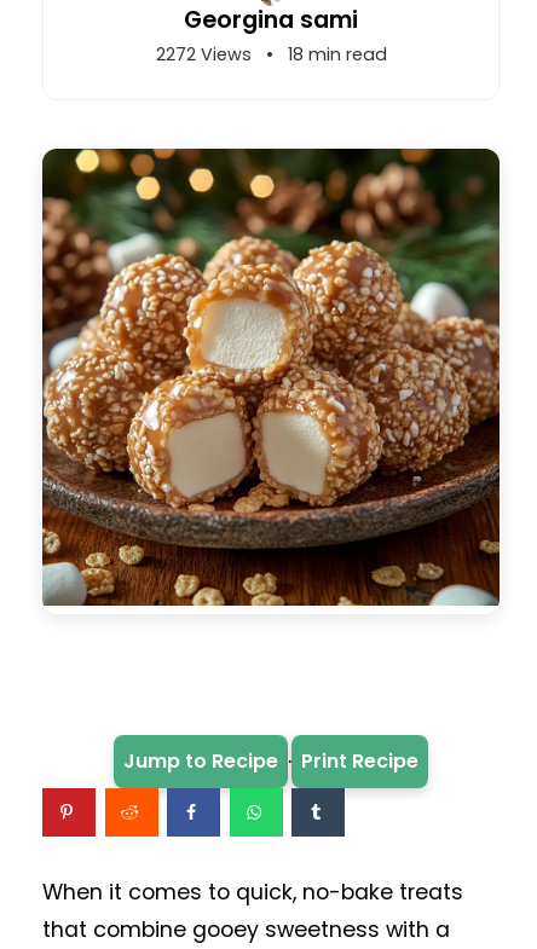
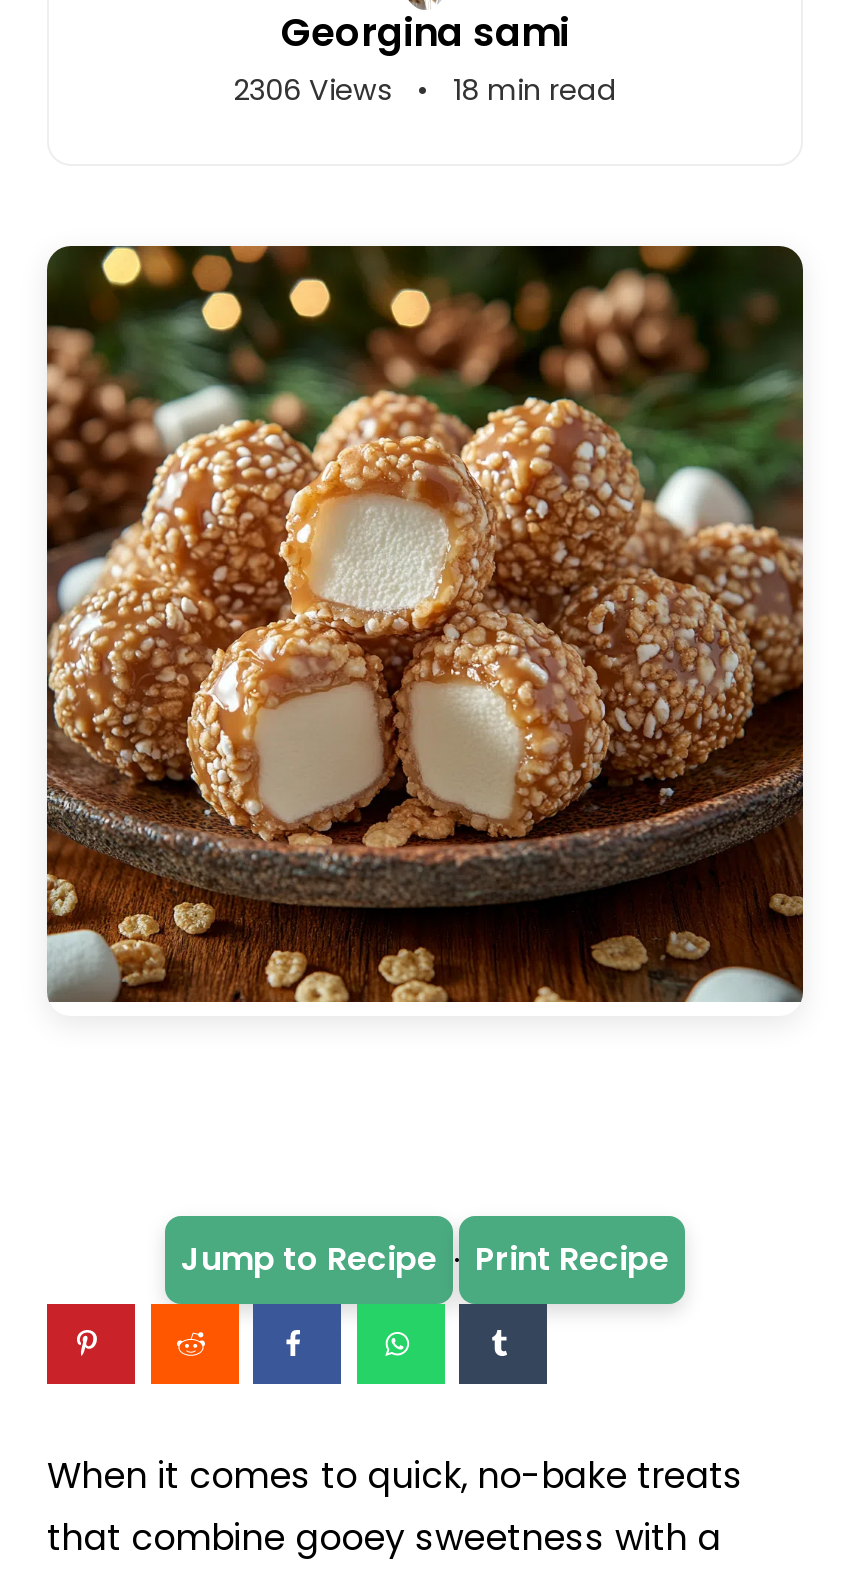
- 2272 Views • 18 min read
+ 2306 Views • 18 min read
